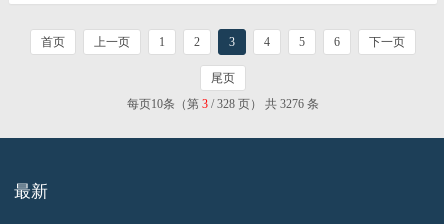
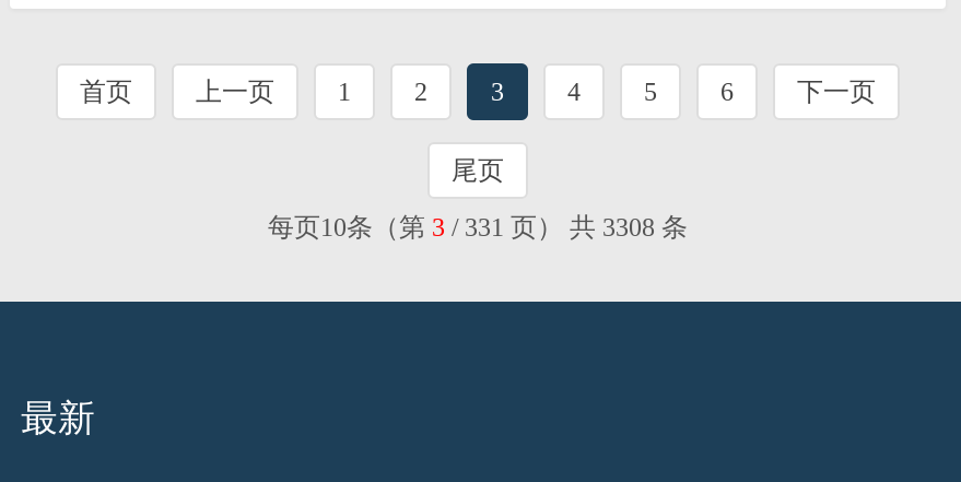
- 每页10条（第3 / 328 页） 共 3276 条
+ 每页10条（第3 / 331 页） 共 3308 条
